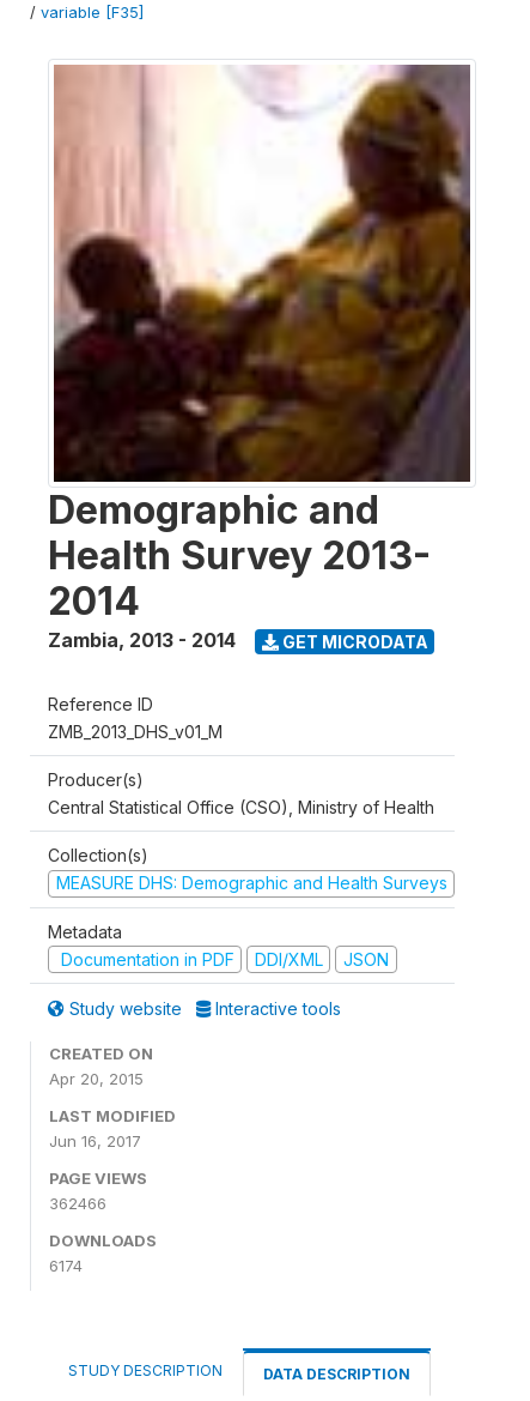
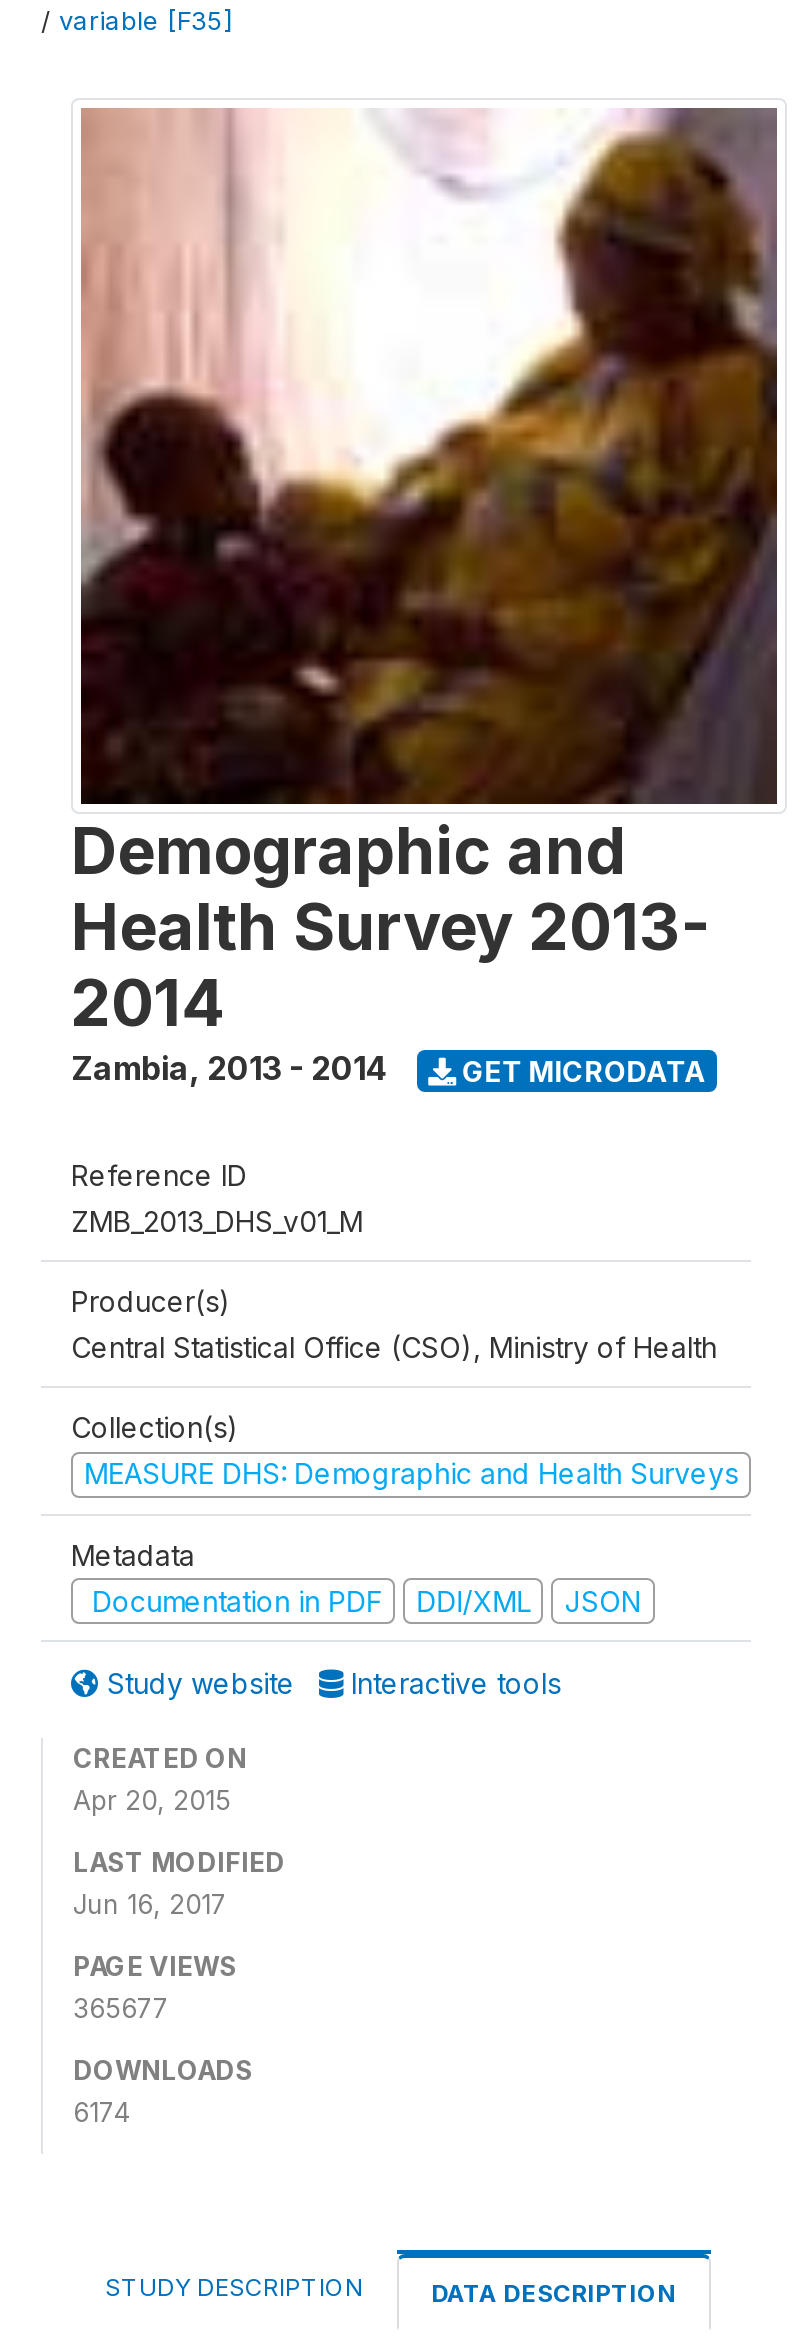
- 362466
+ 365677
